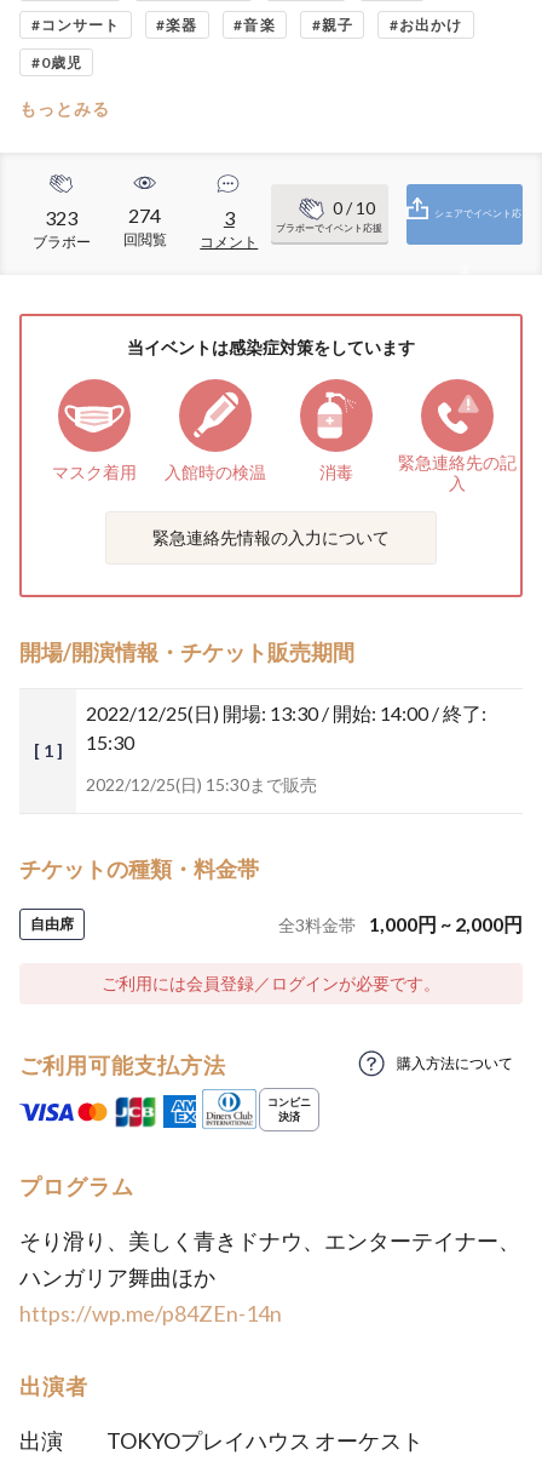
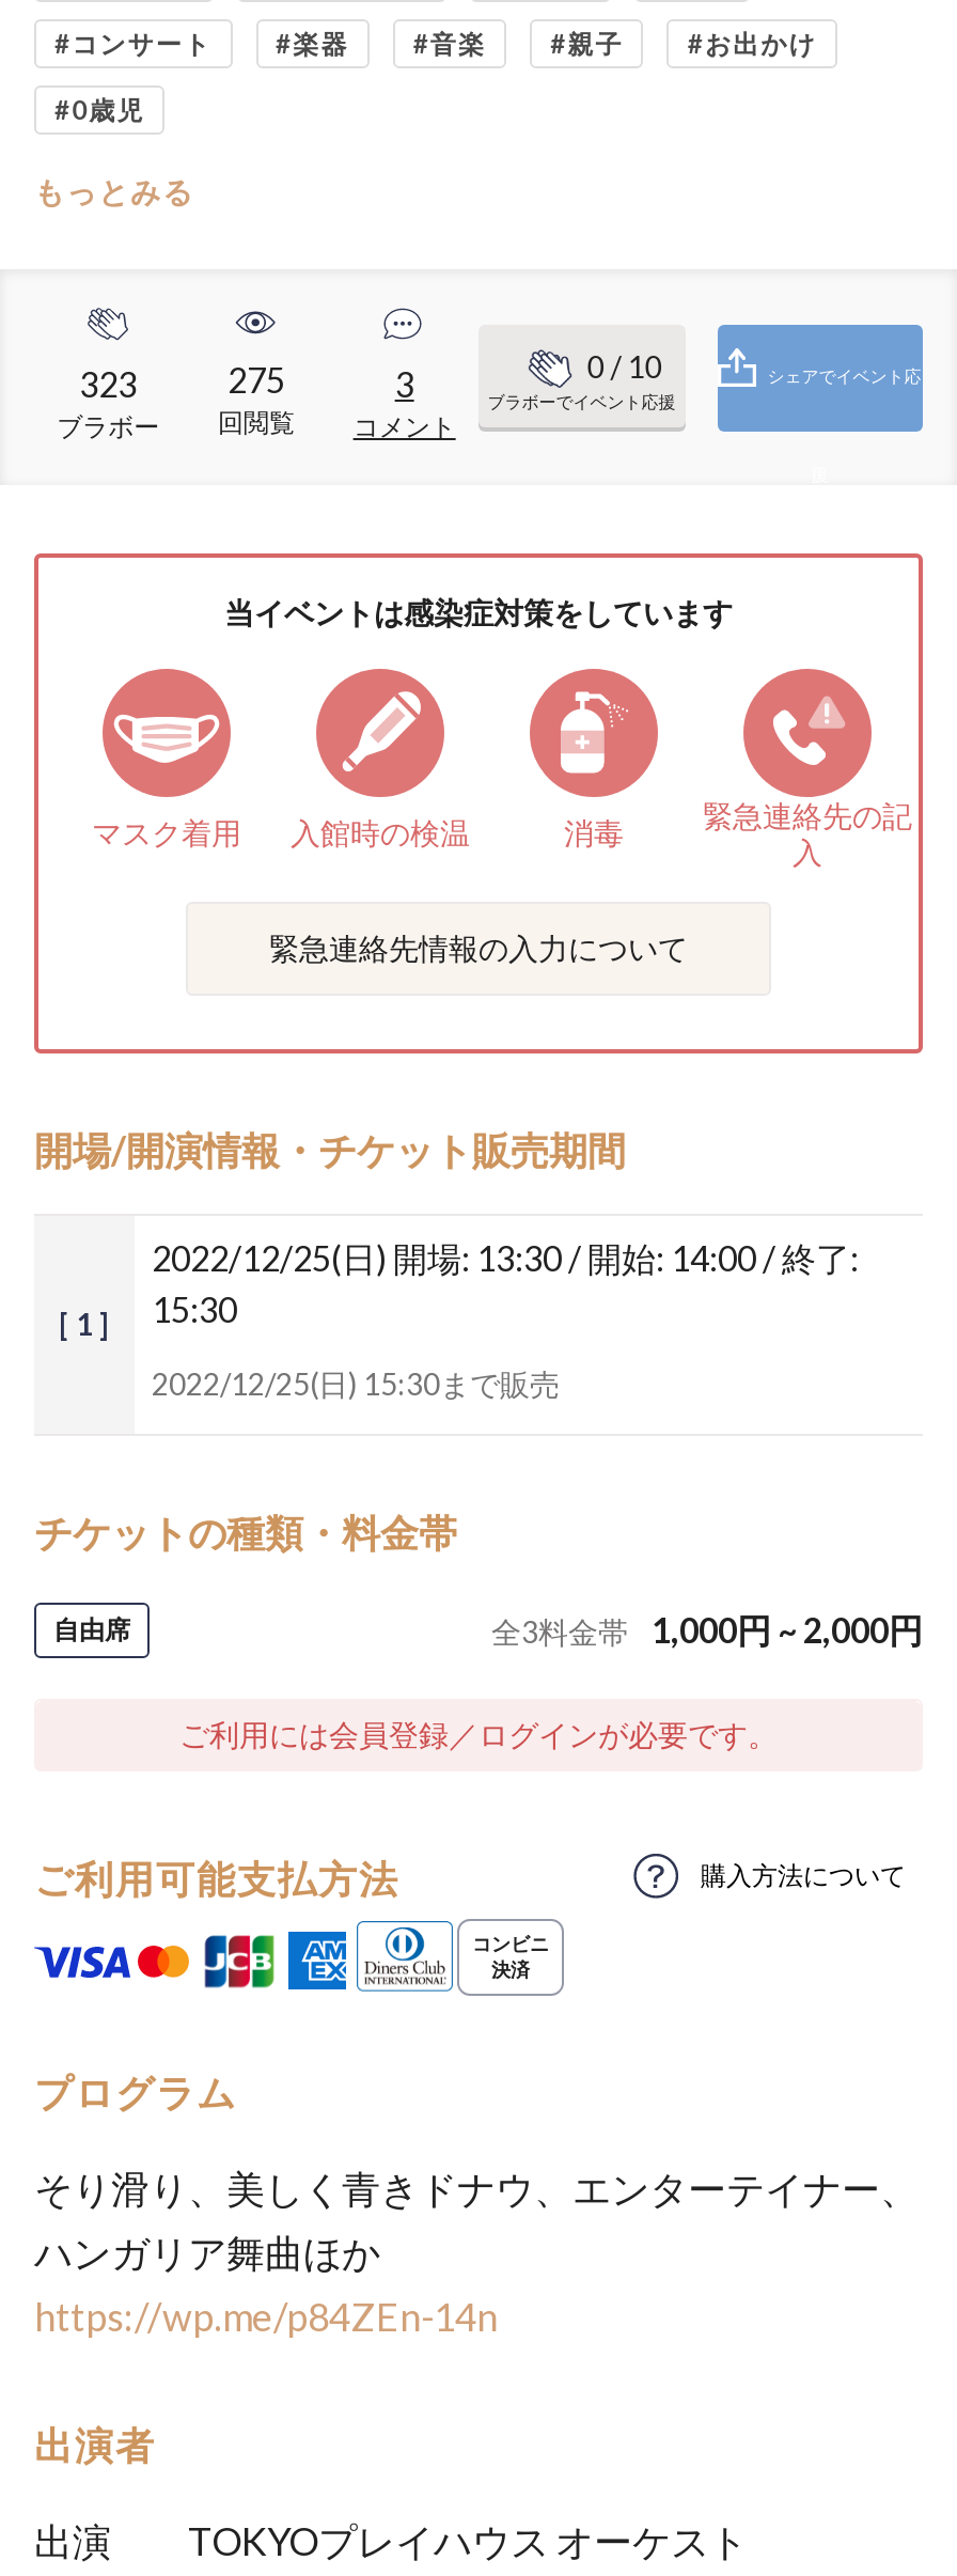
- 274
+ 275
